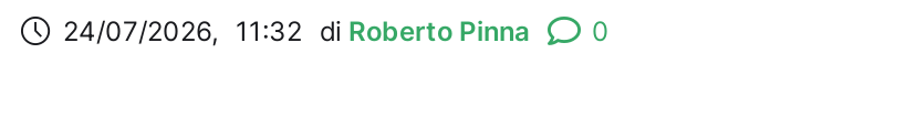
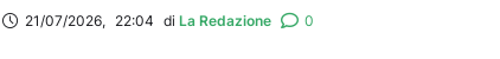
- 24/07/2026, 11:32 di Roberto Pinna
+ 21/07/2026, 22:04 di La Redazione
